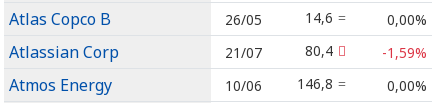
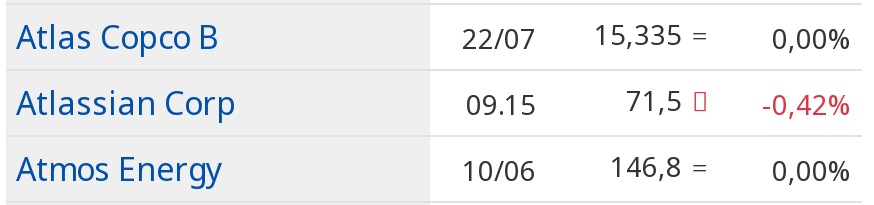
- 26/05
+ 22/07

- 14,6
+ 15,335

- 21/07
+ 09.15

- 80,4
+ 71,5

- -1,59%
+ -0,42%
